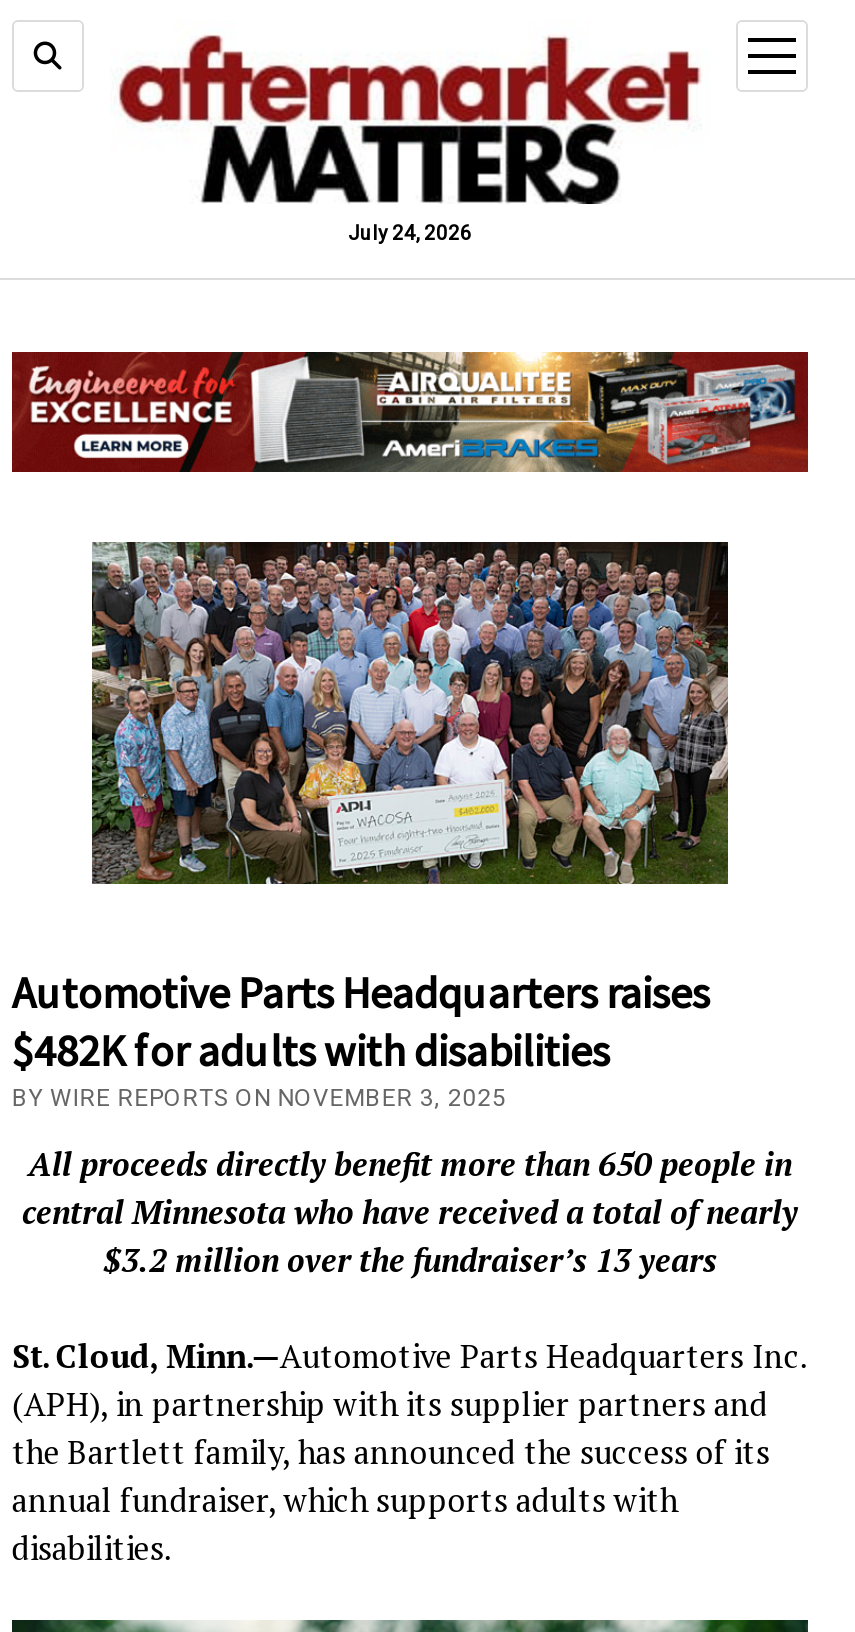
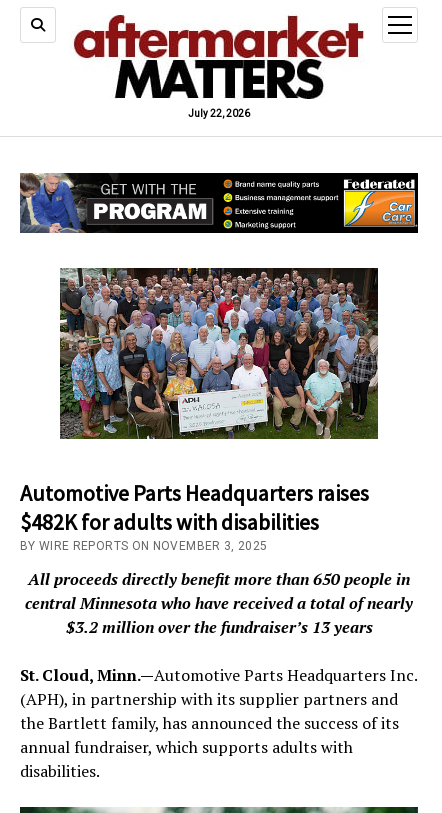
- July 24, 2026
+ July 22, 2026

- [image]
+ [image]
